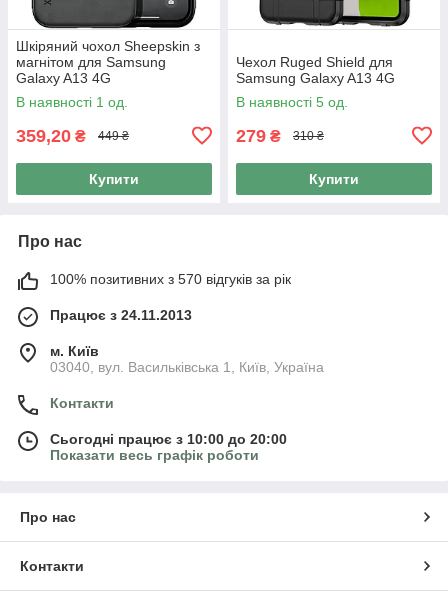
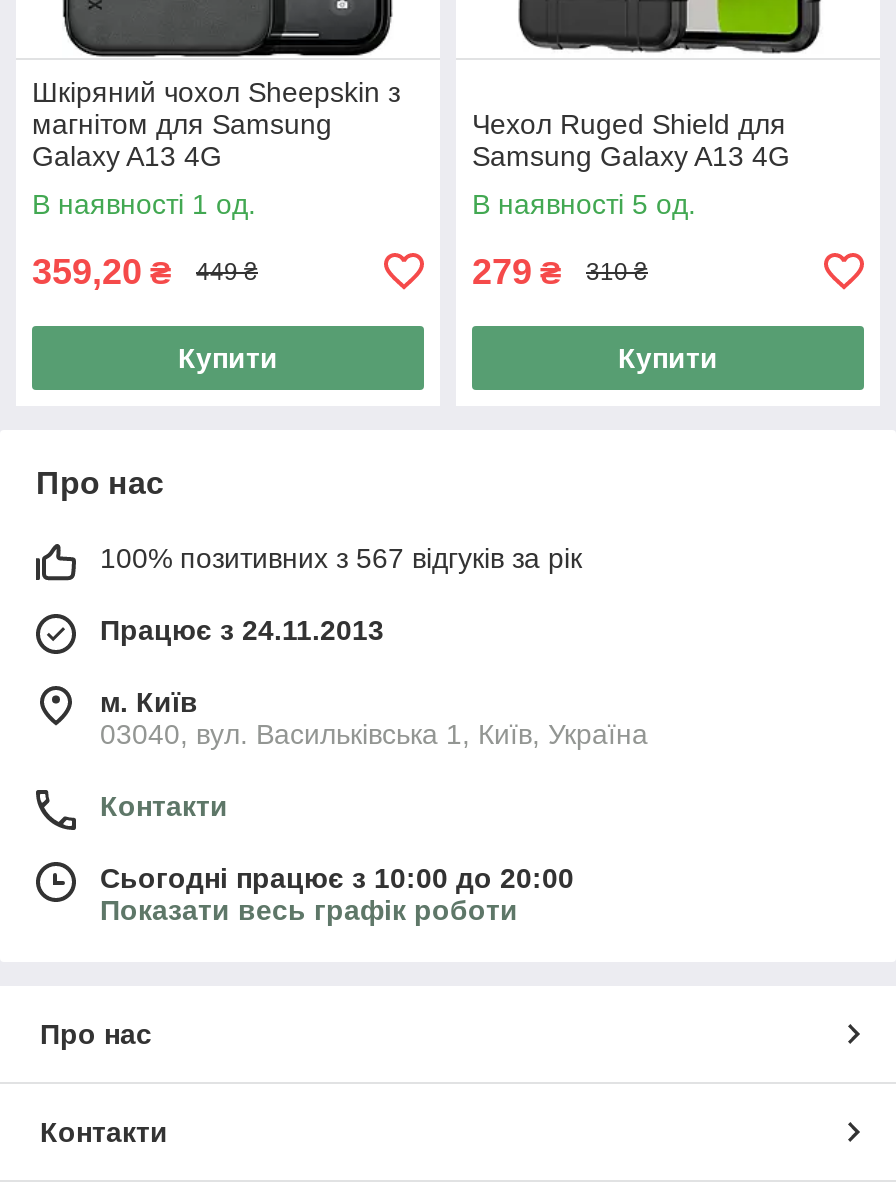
- 100% позитивних з 570 відгуків за рік
+ 100% позитивних з 567 відгуків за рік
